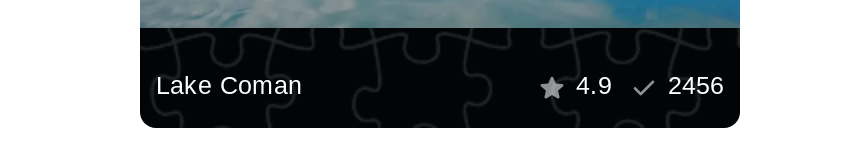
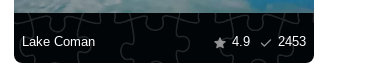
- 4.9 2456
+ 4.9 2453
